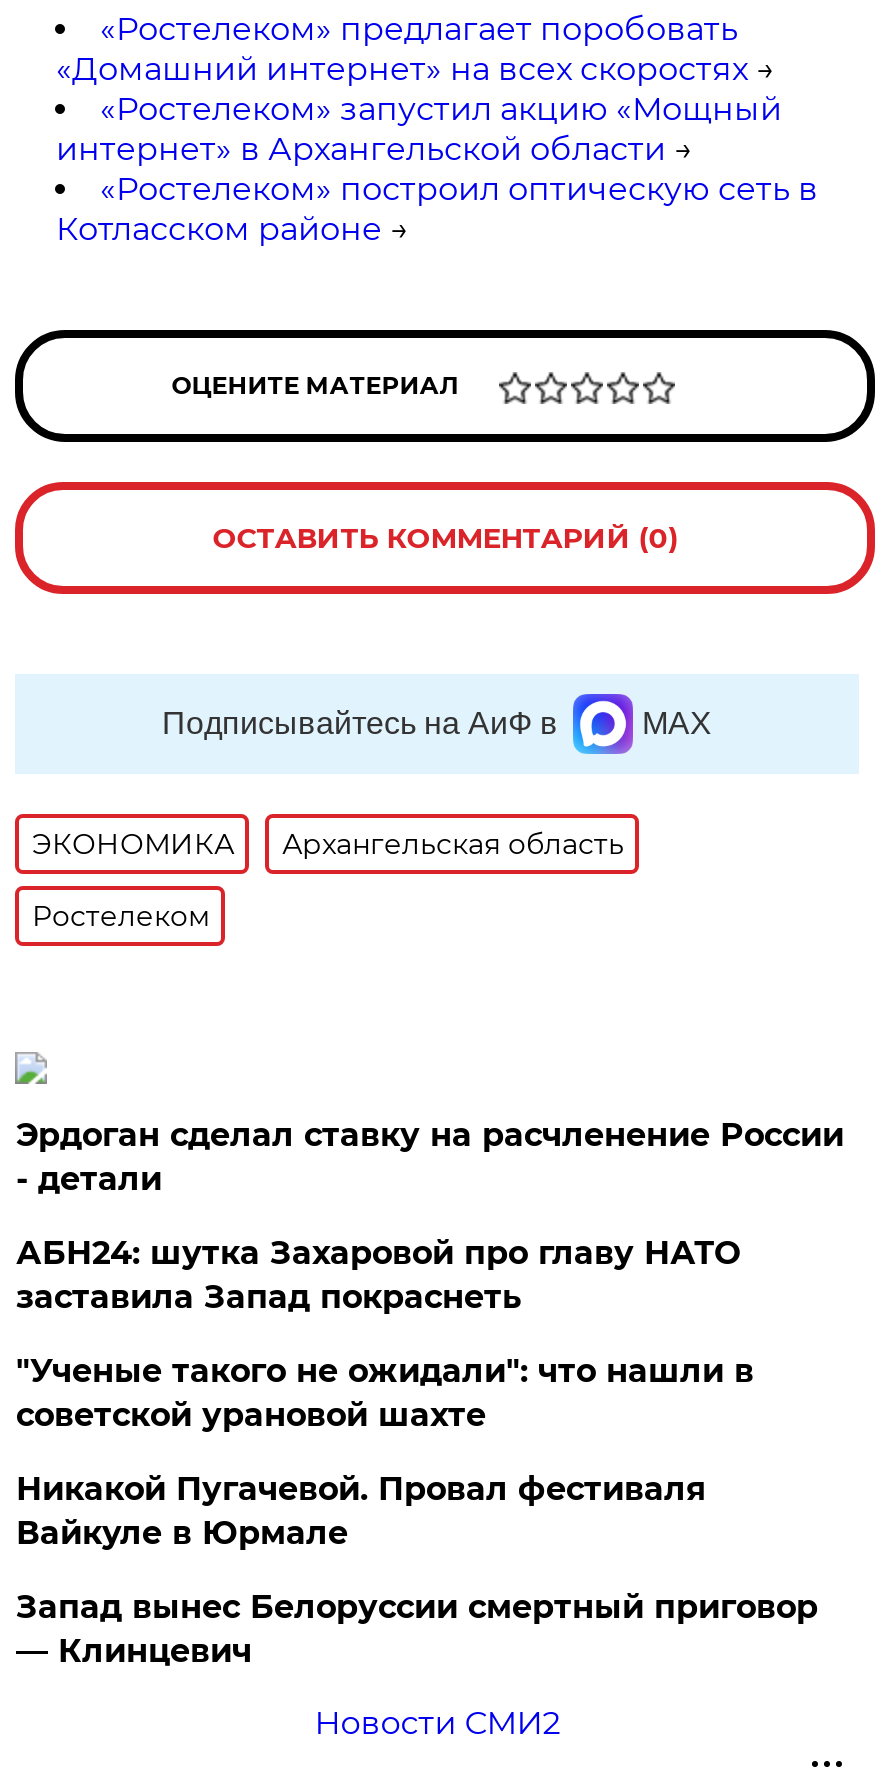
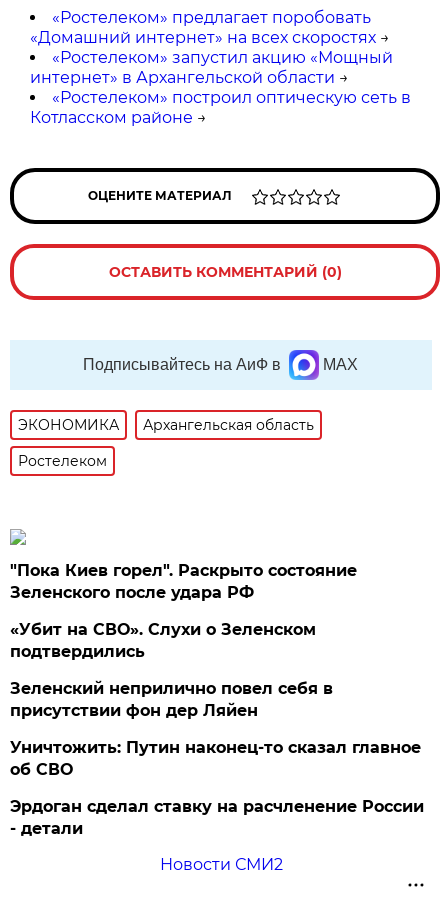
+ "Пока Киев горел". Раскрыто состояние
+ Зеленского после удара РФ
+ «Убит на СВО». Слухи о Зеленском
+ подтвердились
+ Зеленский неприлично повел cебя в
+ присутствии фон дер Ляйен
+ Уничтожить: Путин наконец-то сказал главное
+ об СВО

moved down: Эрдоган сделал ставку на расчленение России | - детали

- АБН24: шутка Захаровой про главу НАТО
- заставила Запад покраснеть
- "Ученые такого не ожидали": что нашли в
- советской урановой шахте
- Никакой Пугачевой. Провал фестиваля
- Вайкуле в Юрмале
- Запад вынес Белоруссии смертный приговор
- — Клинцевич
